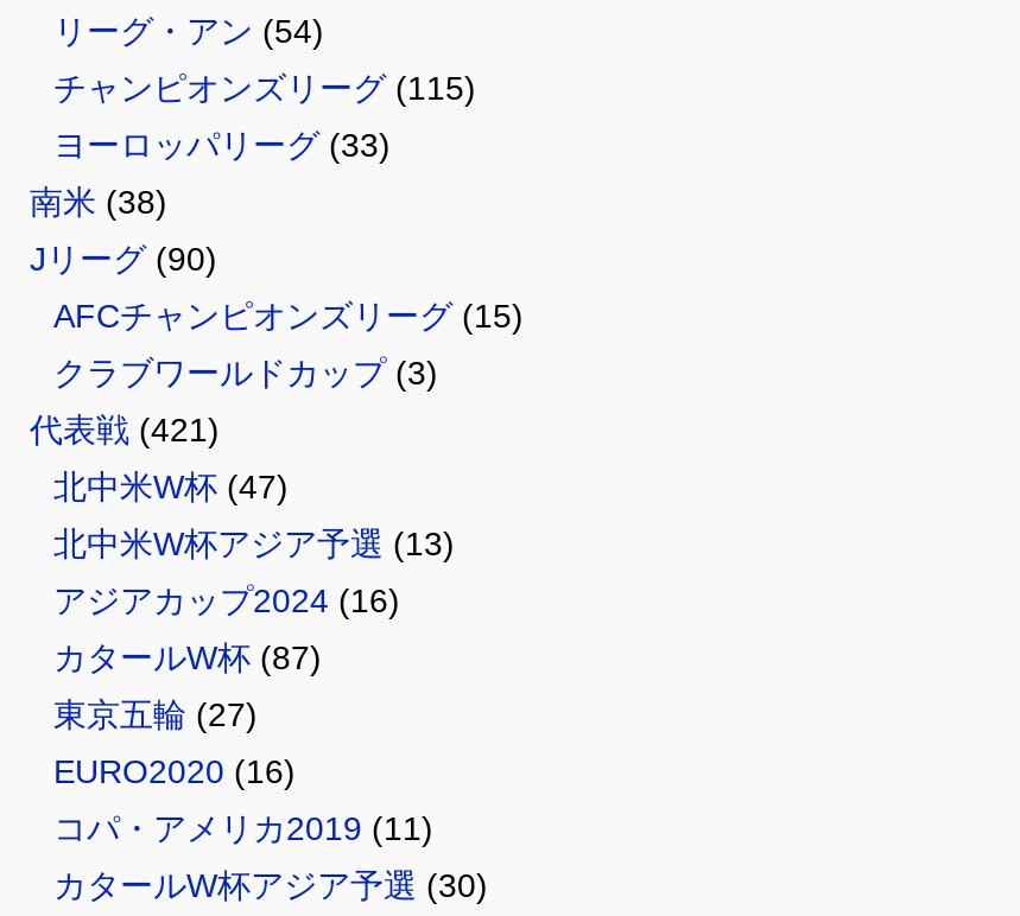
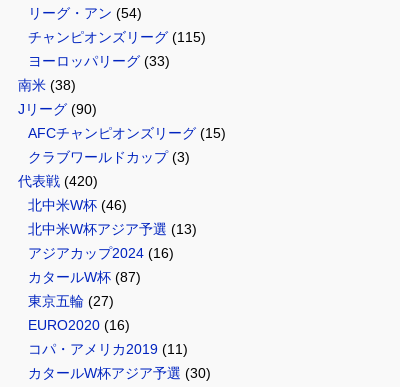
- 代表戦(421)
+ 代表戦(420)

- 北中米W杯(47)
+ 北中米W杯(46)
